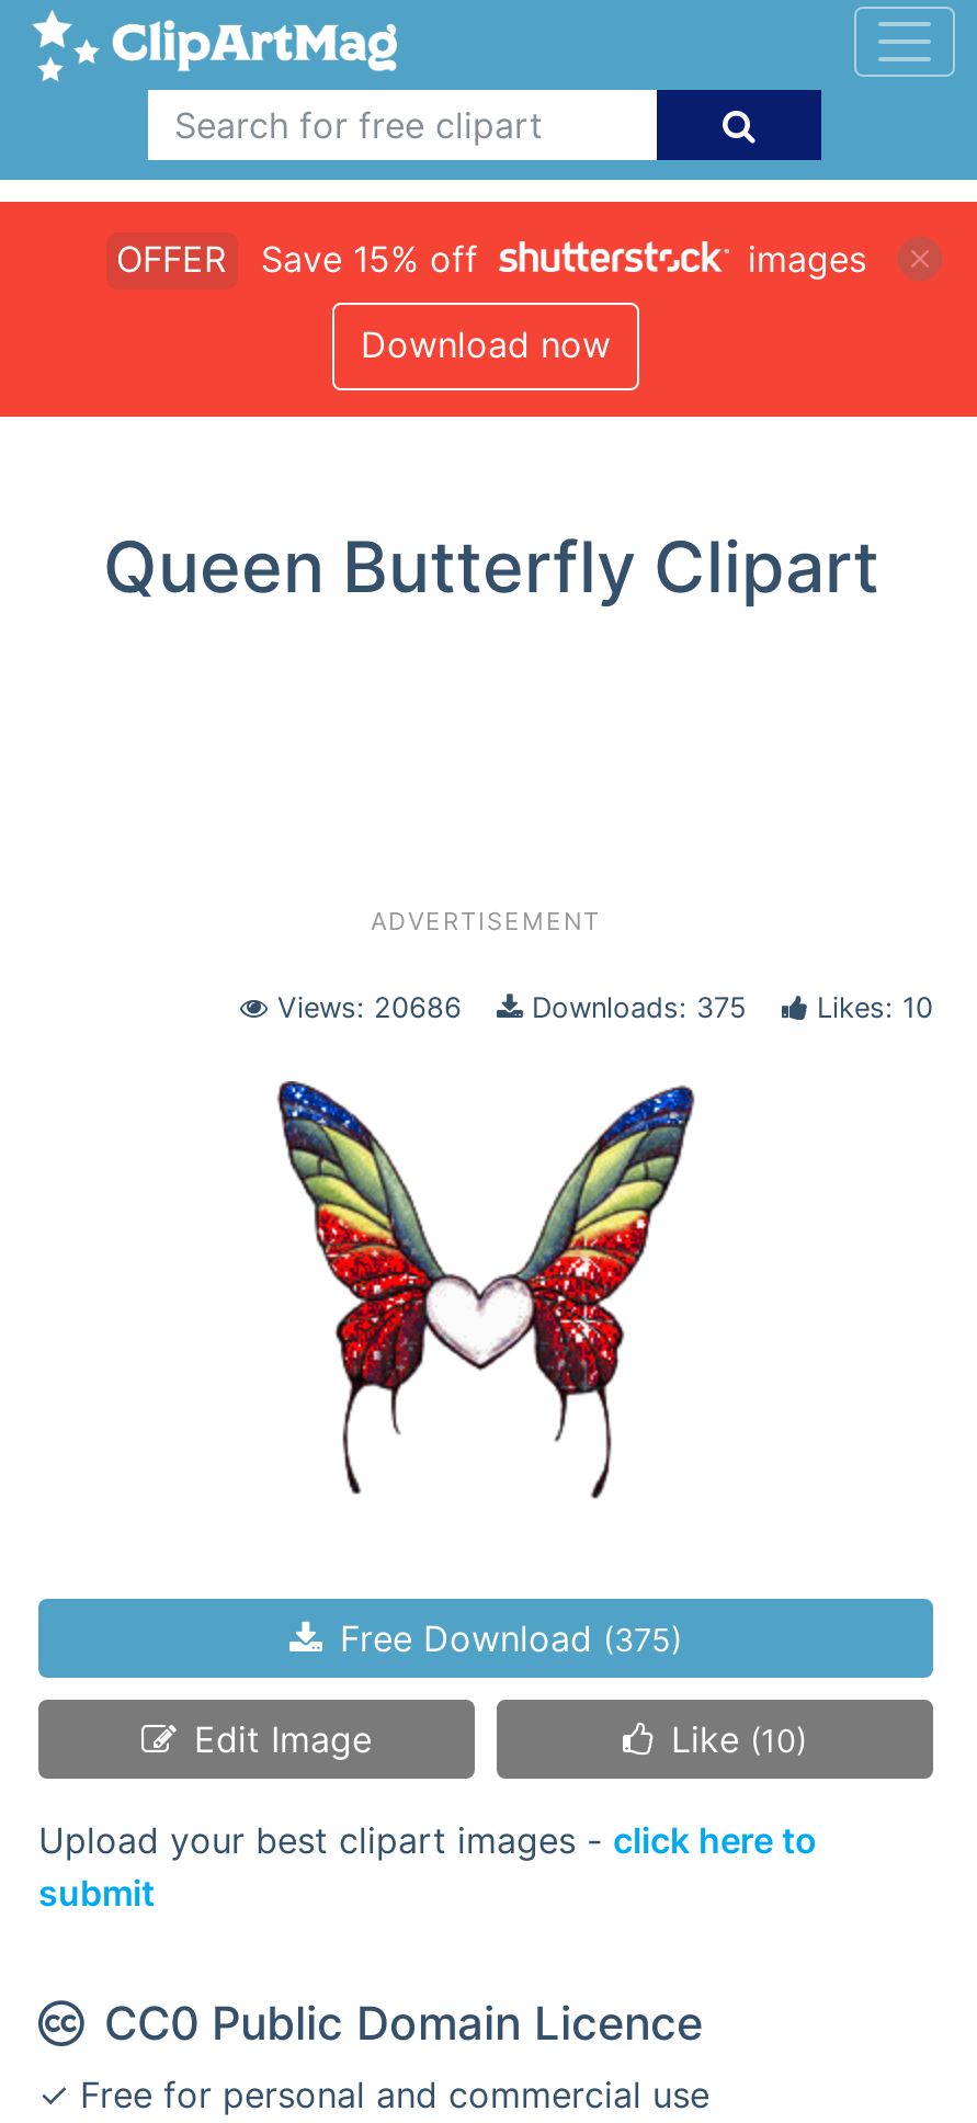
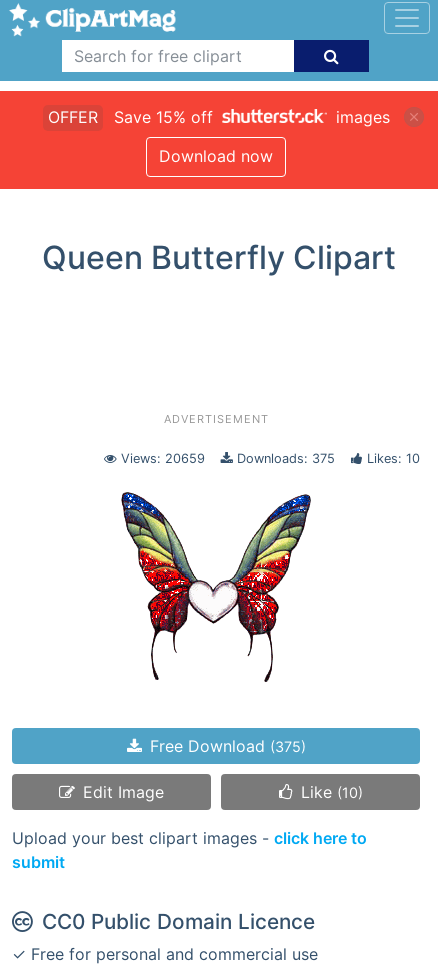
- Views: 20686 Downloads: 375 Likes: 10
+ Views: 20659 Downloads: 375 Likes: 10
